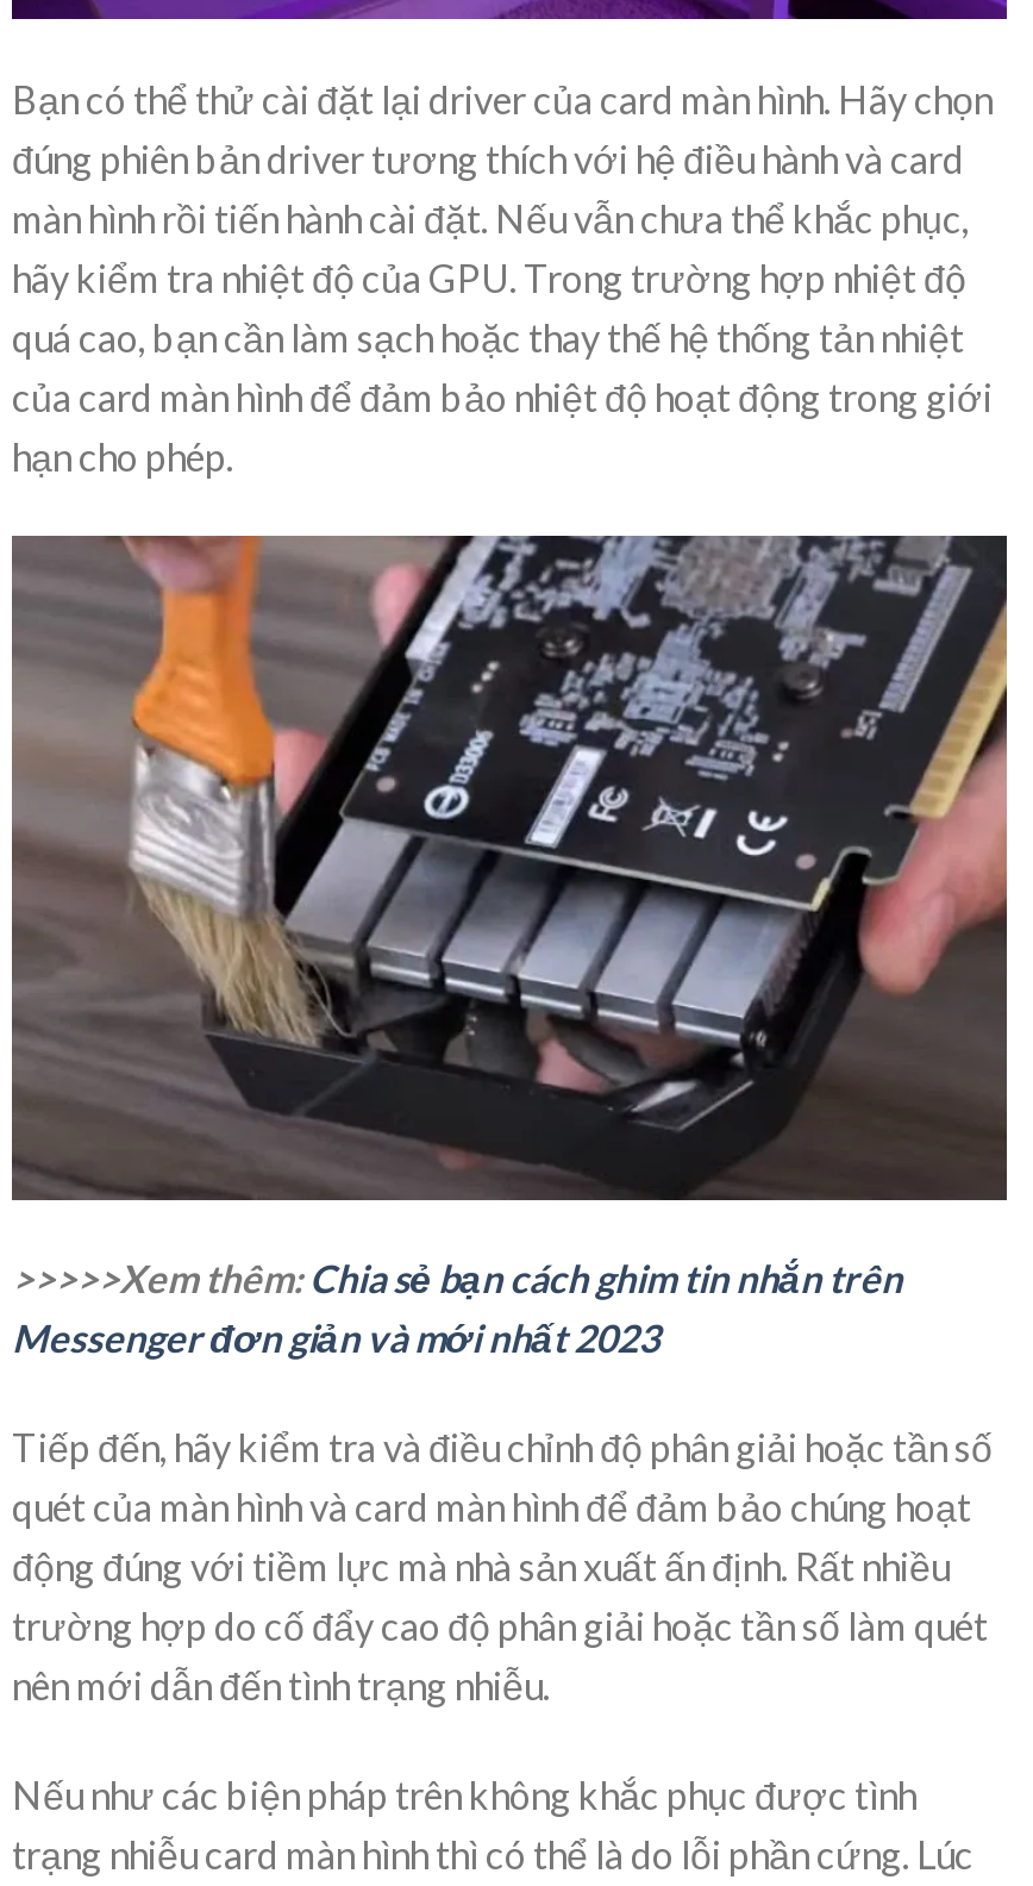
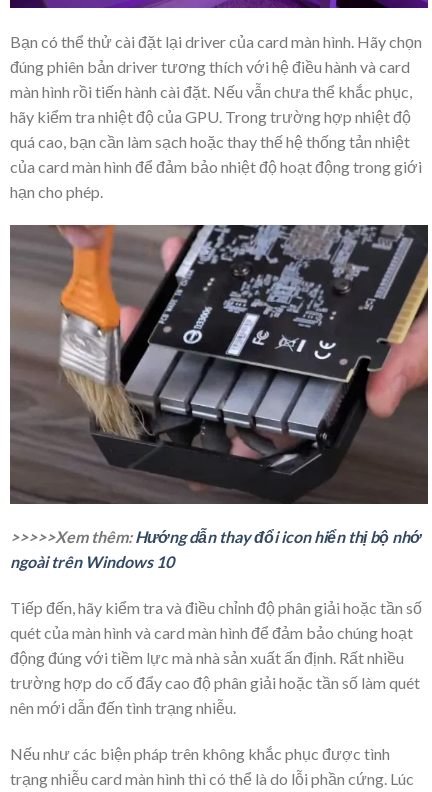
- >>>>>Xem thêm: Chia sẻ bạn cách ghim tin nhắn trên
- Messenger đơn giản và mới nhất 2023
+ >>>>>Xem thêm: Hướng dẫn thay đổi icon hiển thị bộ nhớ
+ ngoài trên Windows 10
